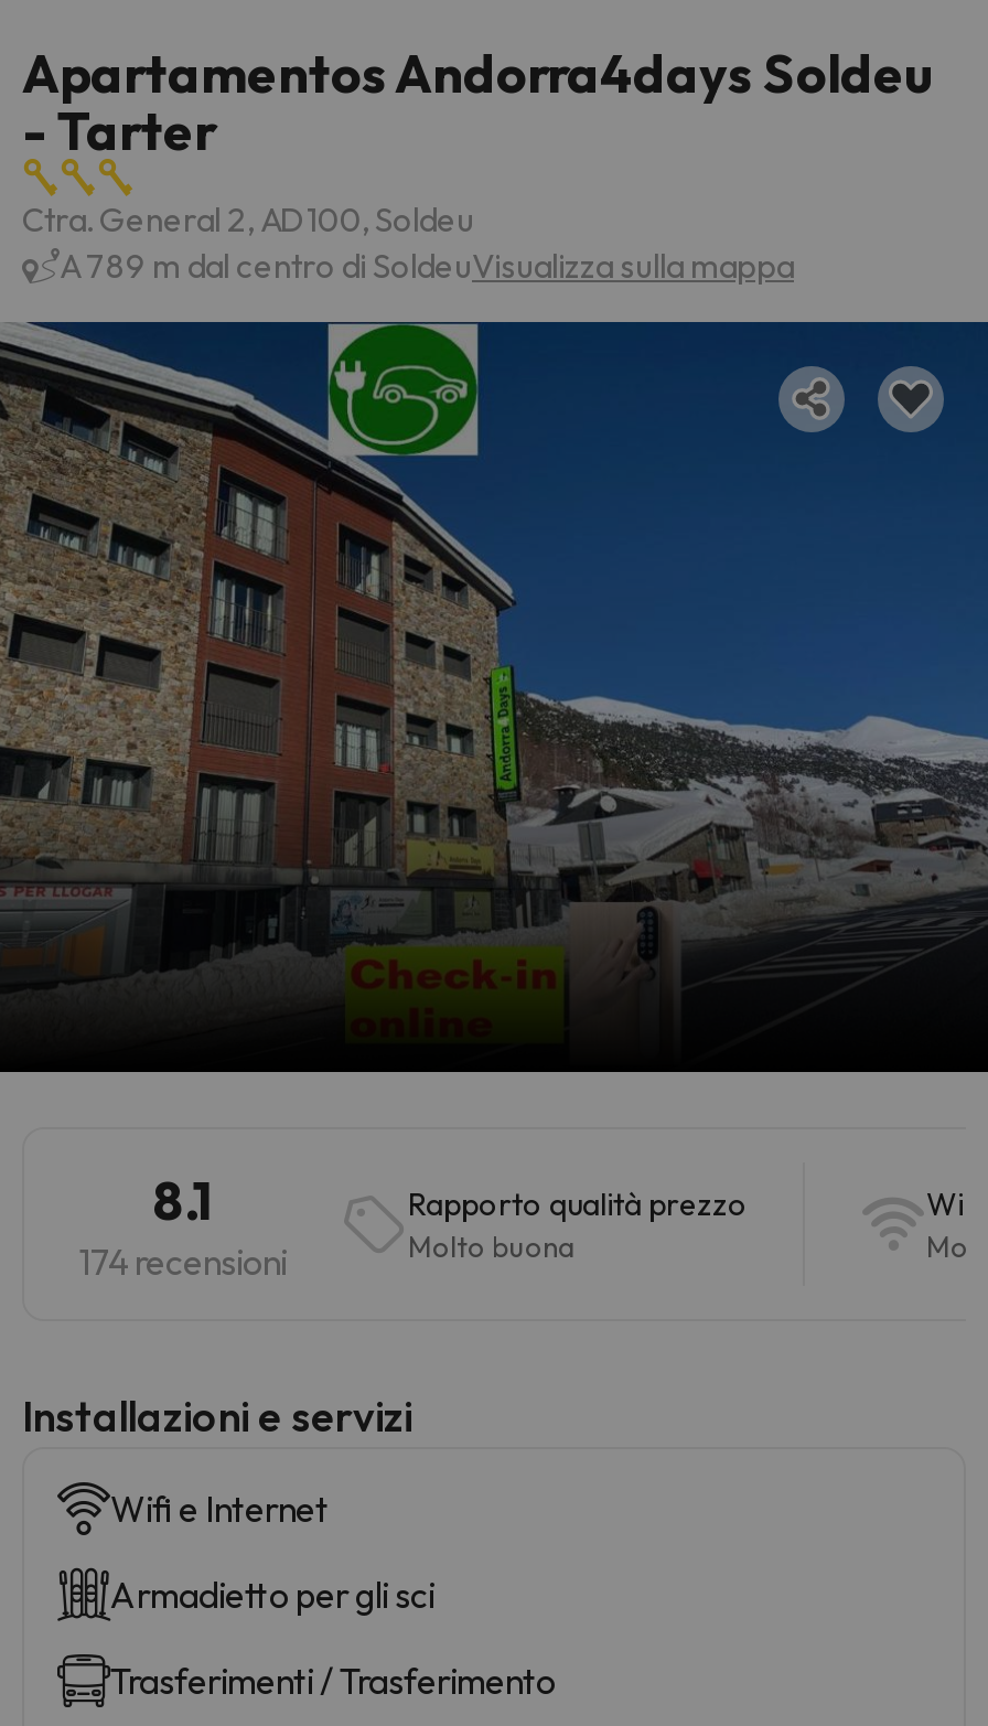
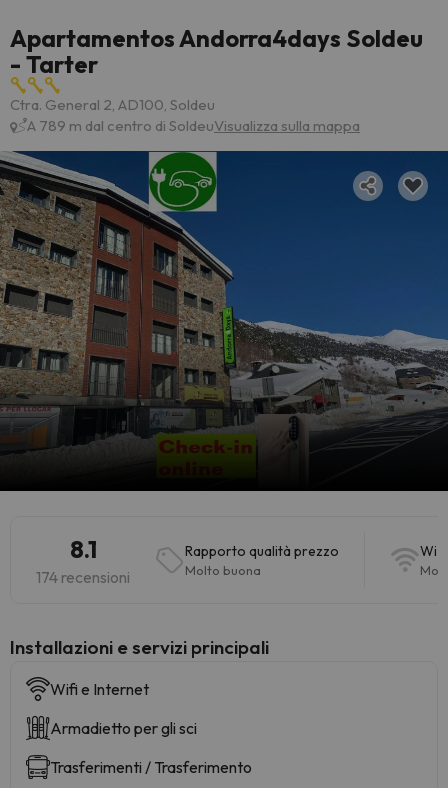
- Installazioni e servizi
+ Installazioni e servizi principali
